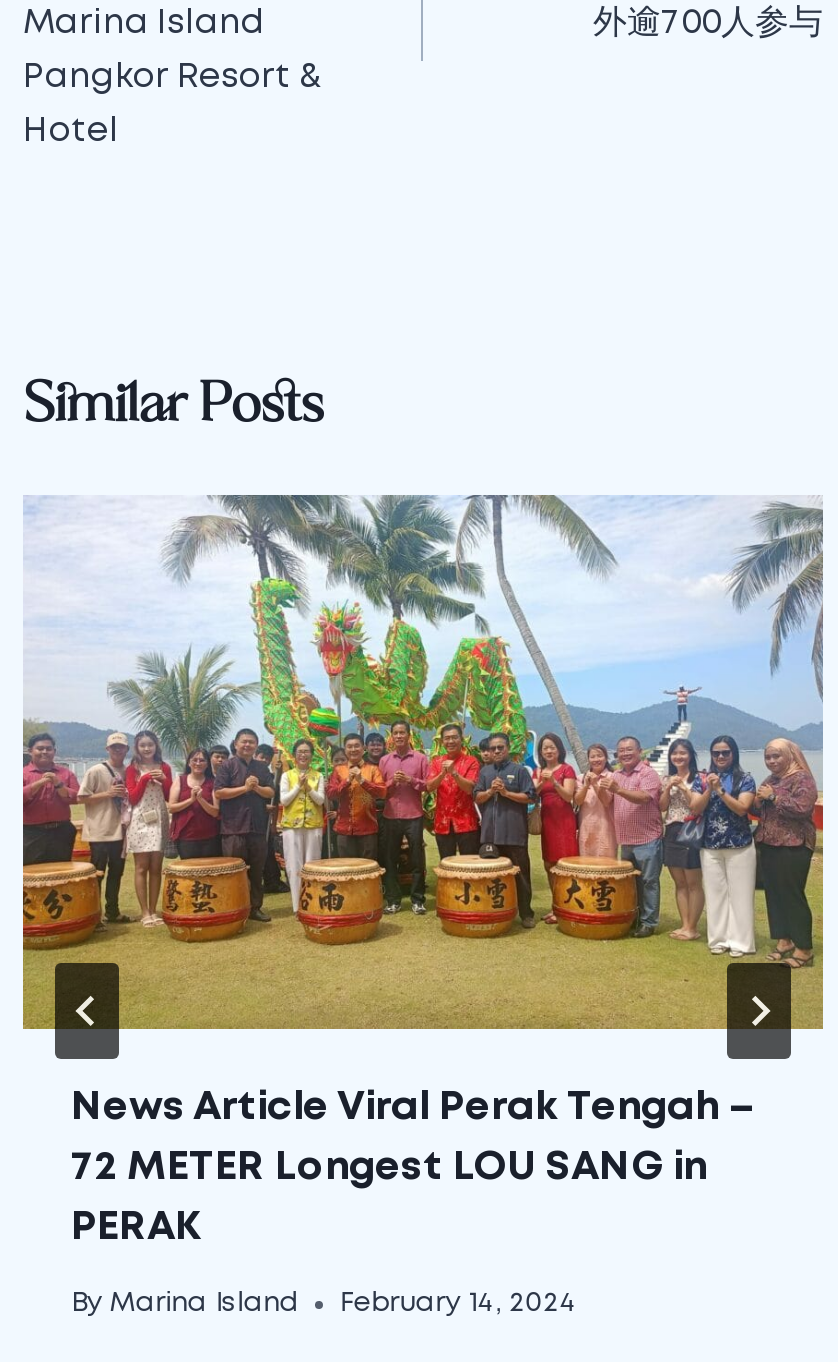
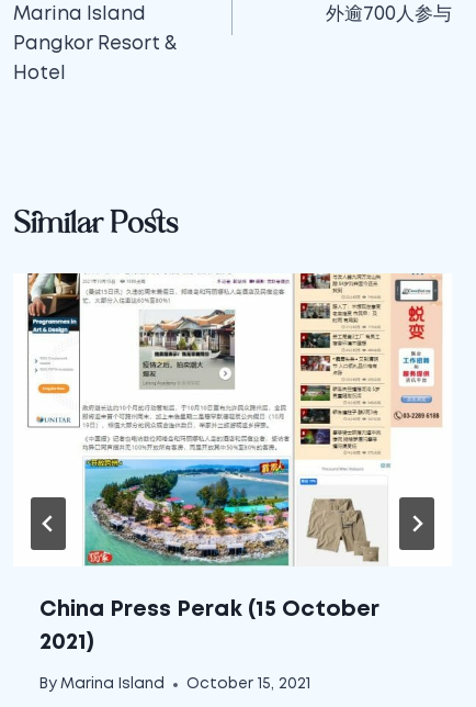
- [image]
- News Article Viral Perak Tengah –
- 72 METER Longest LOU SANG in
- PERAK
+ [image]
+ China Press Perak (15 October
+ 2021)

- By Marina Island February 14, 2024
+ By Marina Island October 15, 2021
